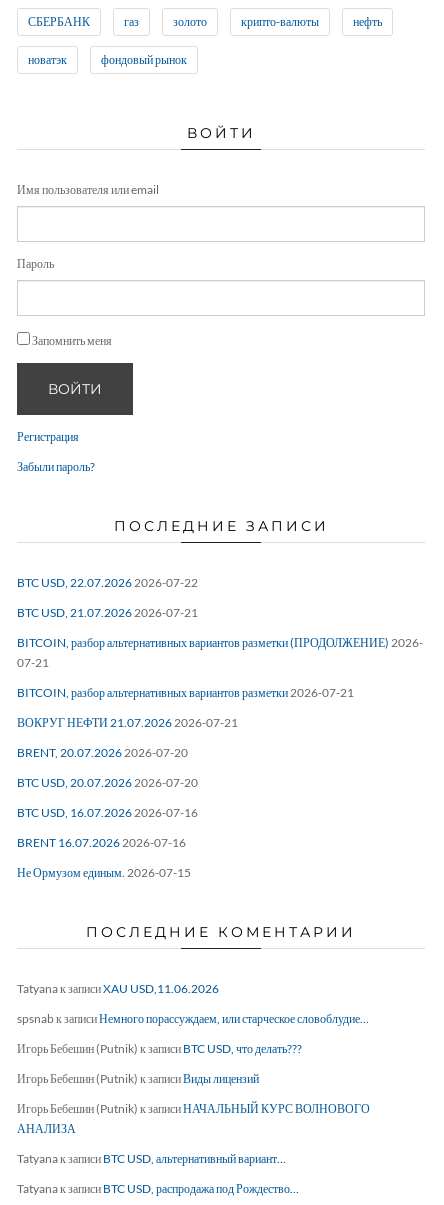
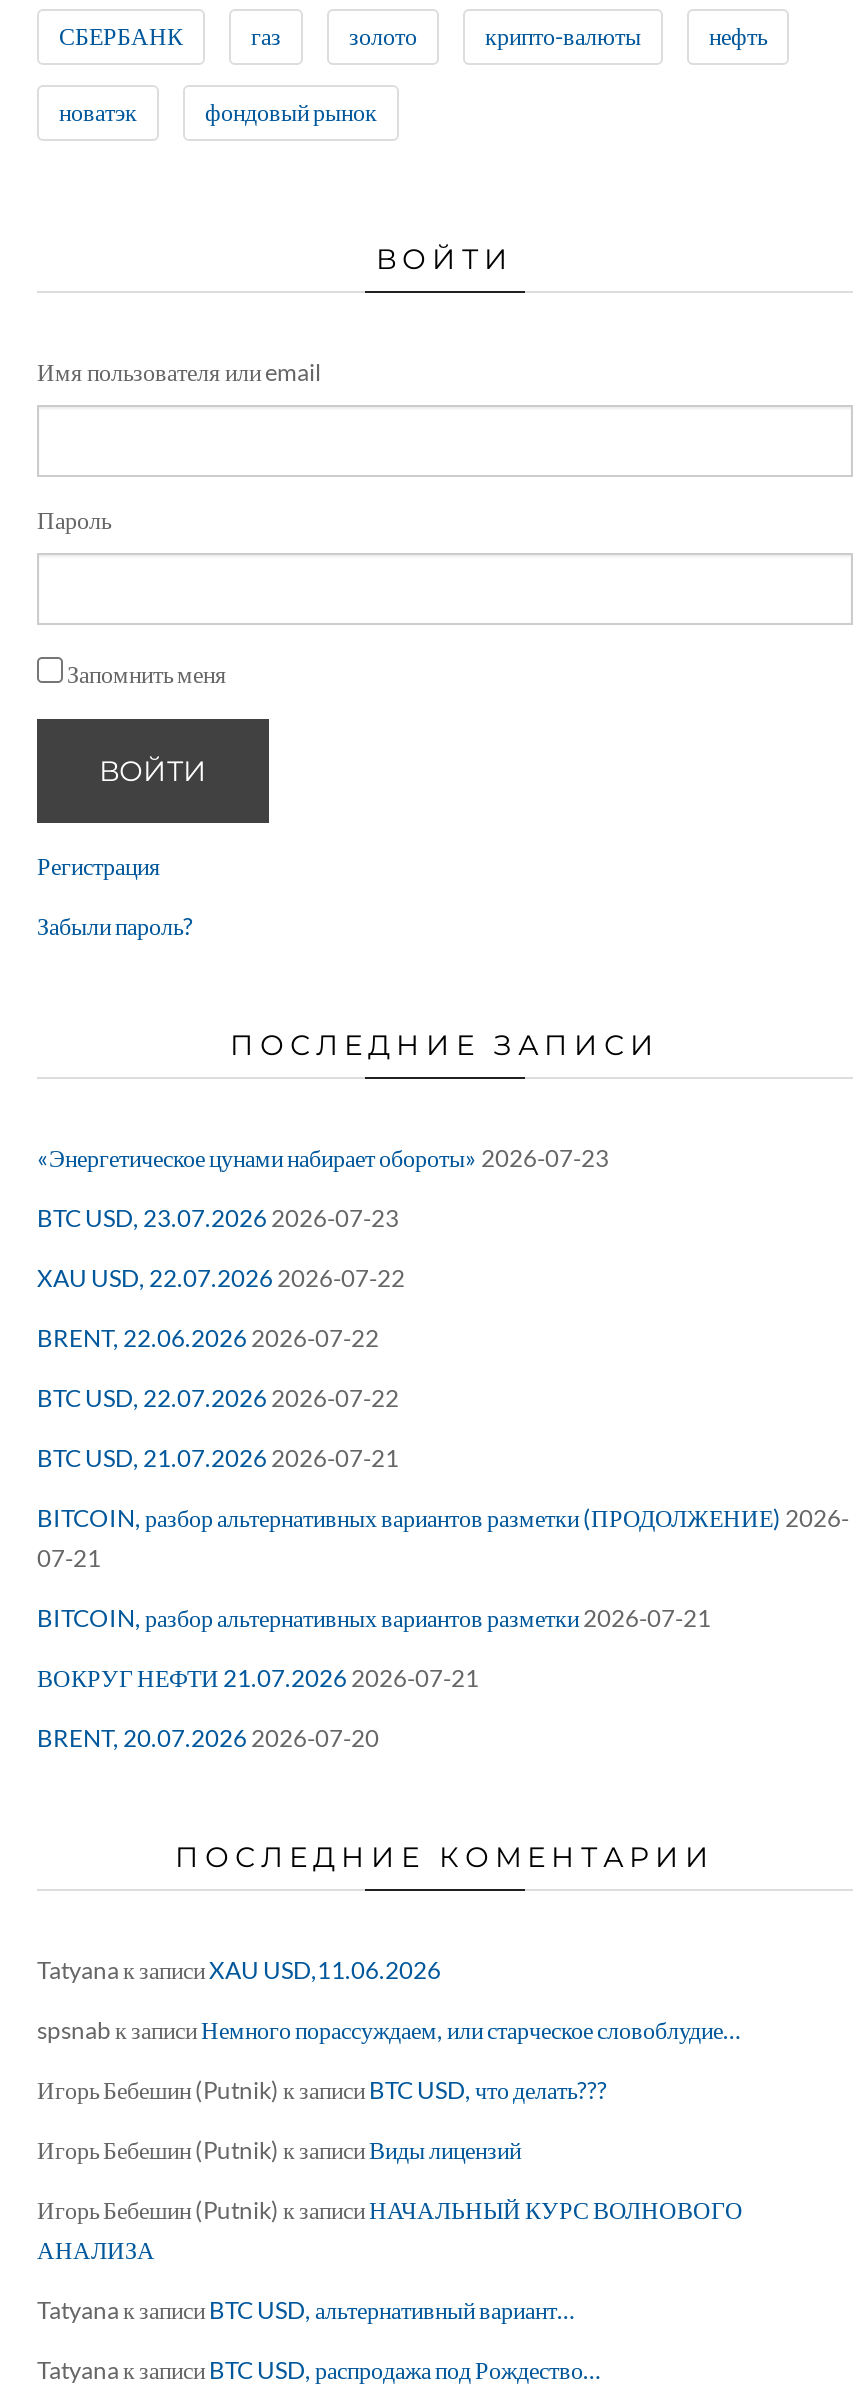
+ «Энергетическое цунами набирает обороты» 2026-07-23
+ BTC USD, 23.07.2026 2026-07-23
+ XAU USD, 22.07.2026 2026-07-22
+ BRENT, 22.06.2026 2026-07-22

moved down: BTC USD, 22.07.2026 2026-07-22 | BTC USD, 21.07.2026 2026-07-21 | BITCOIN, разбор альтернативных вариантов разметки (ПРОДОЛЖЕНИЕ) 2026- | 07-21 | BITCOIN, разбор альтернативных вариантов разметки 2026-07-21 | ВОКРУГ НЕФТИ 21.07.2026 2026-07-21 | BRENT, 20.07.2026 2026-07-20

- BTC USD, 20.07.2026 2026-07-20
- BTC USD, 16.07.2026 2026-07-16
- BRENT 16.07.2026 2026-07-16
- Не Ормузом единым. 2026-07-15
